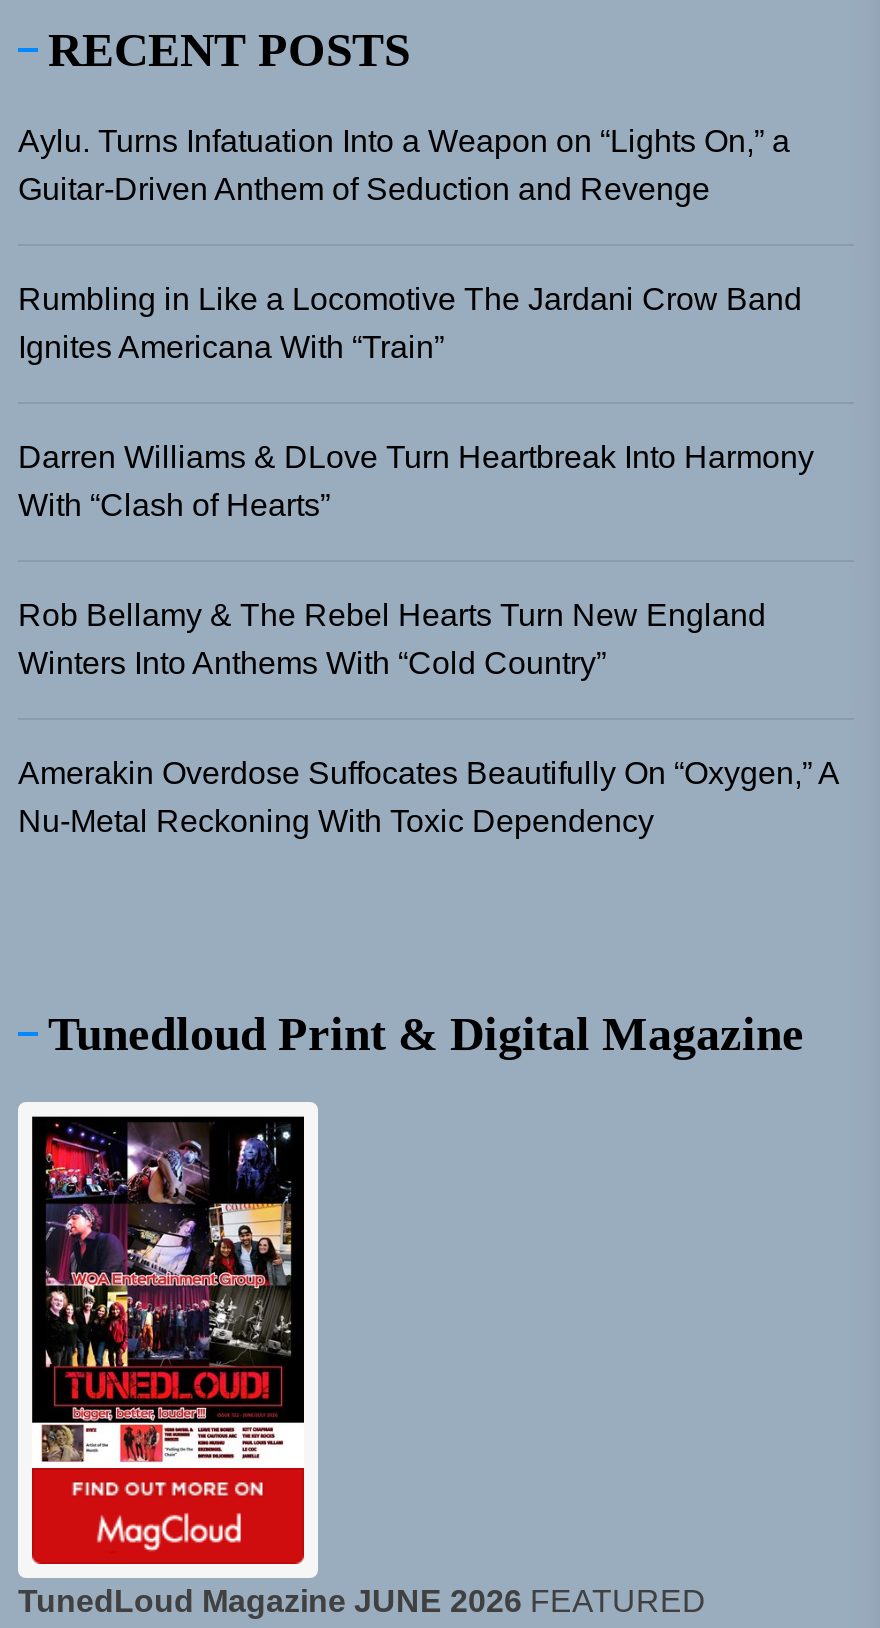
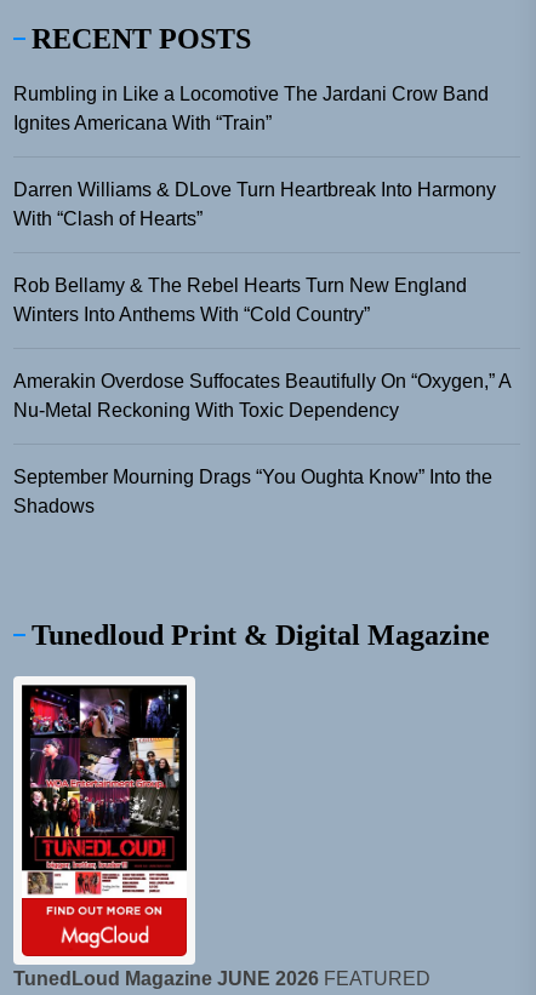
- Aylu. Turns Infatuation Into a Weapon on “Lights On,” a
- Guitar-Driven Anthem of Seduction and Revenge

moved up: Rumbling in Like a Locomotive The Jardani Crow Band | Ignites Americana With “Train” | Darren Williams & DLove Turn Heartbreak Into Harmony | With “Clash of Hearts” | Rob Bellamy & The Rebel Hearts Turn New England | Winters Into Anthems With “Cold Country” | Amerakin Overdose Suffocates Beautifully On “Oxygen,” A | Nu-Metal Reckoning With Toxic Dependency

+ September Mourning Drags “You Oughta Know” Into the
+ Shadows
